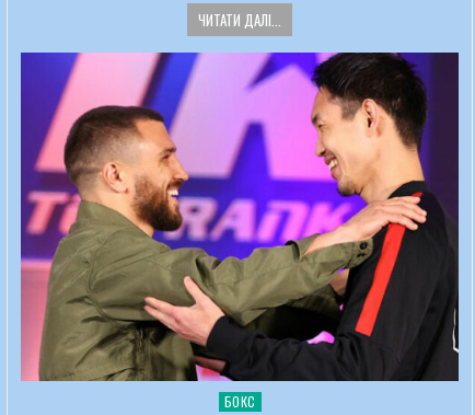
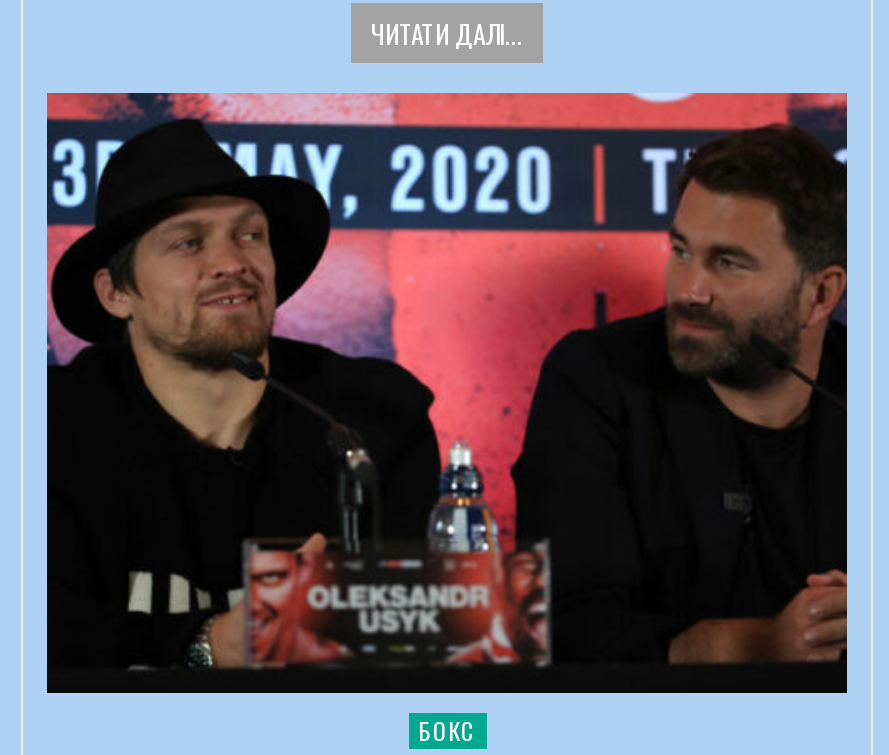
- [image]
+ [image]
